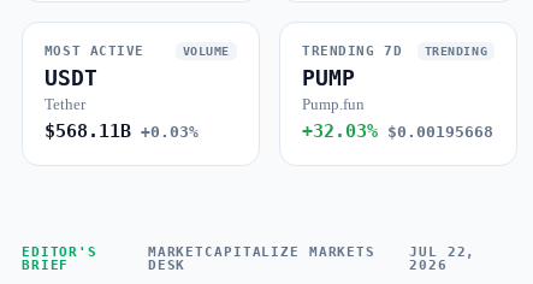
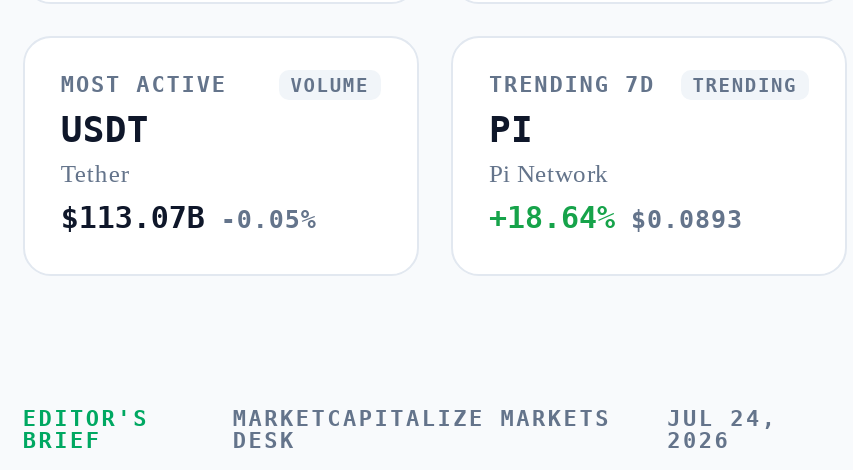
- PUMP
- Pump.fun
- +32.03% $0.00195668
+ PI
+ Pi Network
+ +18.64% $0.0893

- $568.11B +0.03%
+ $113.07B -0.05%

- JUL 22,
+ JUL 24,
